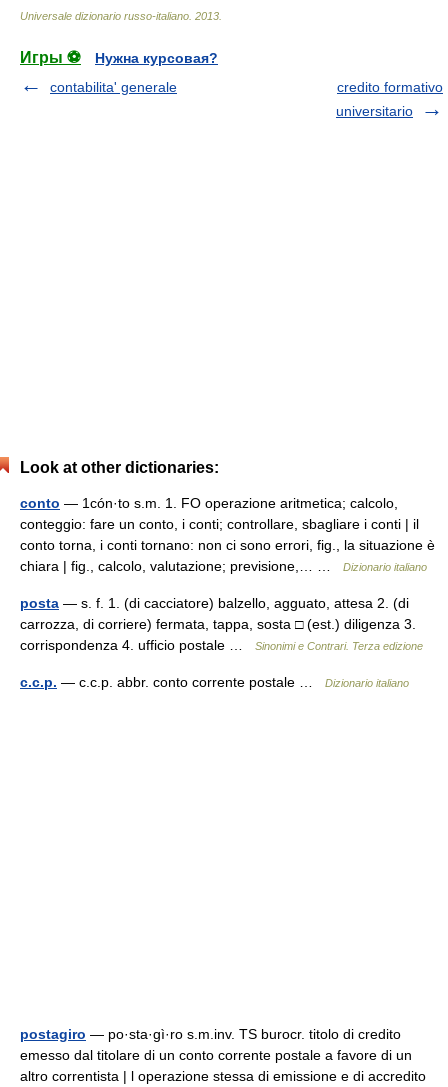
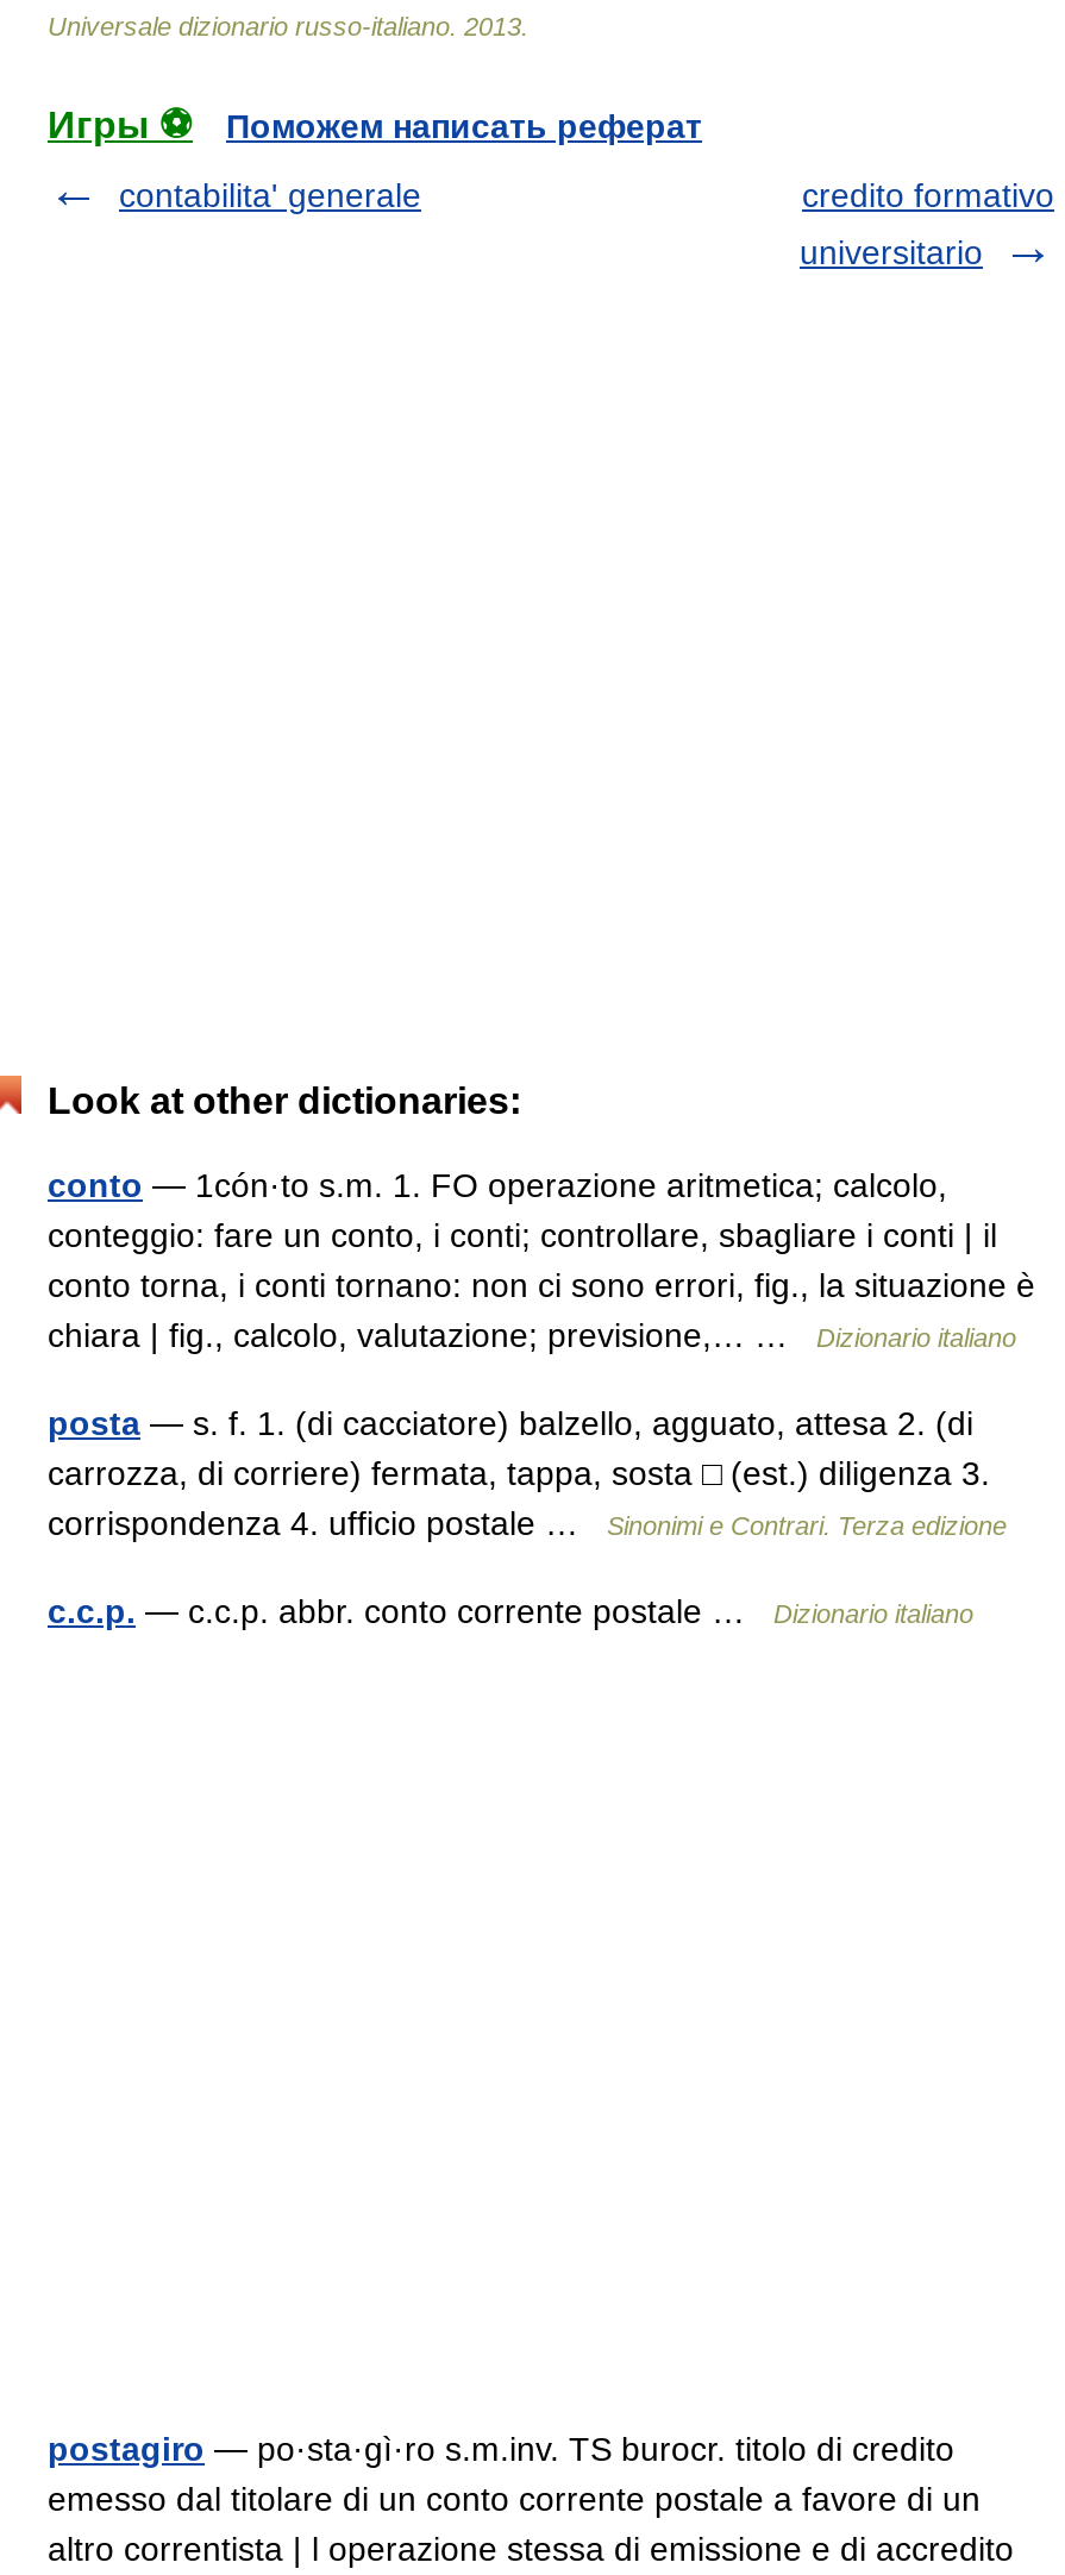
- Нужна курсовая?
+ Поможем написать реферат
